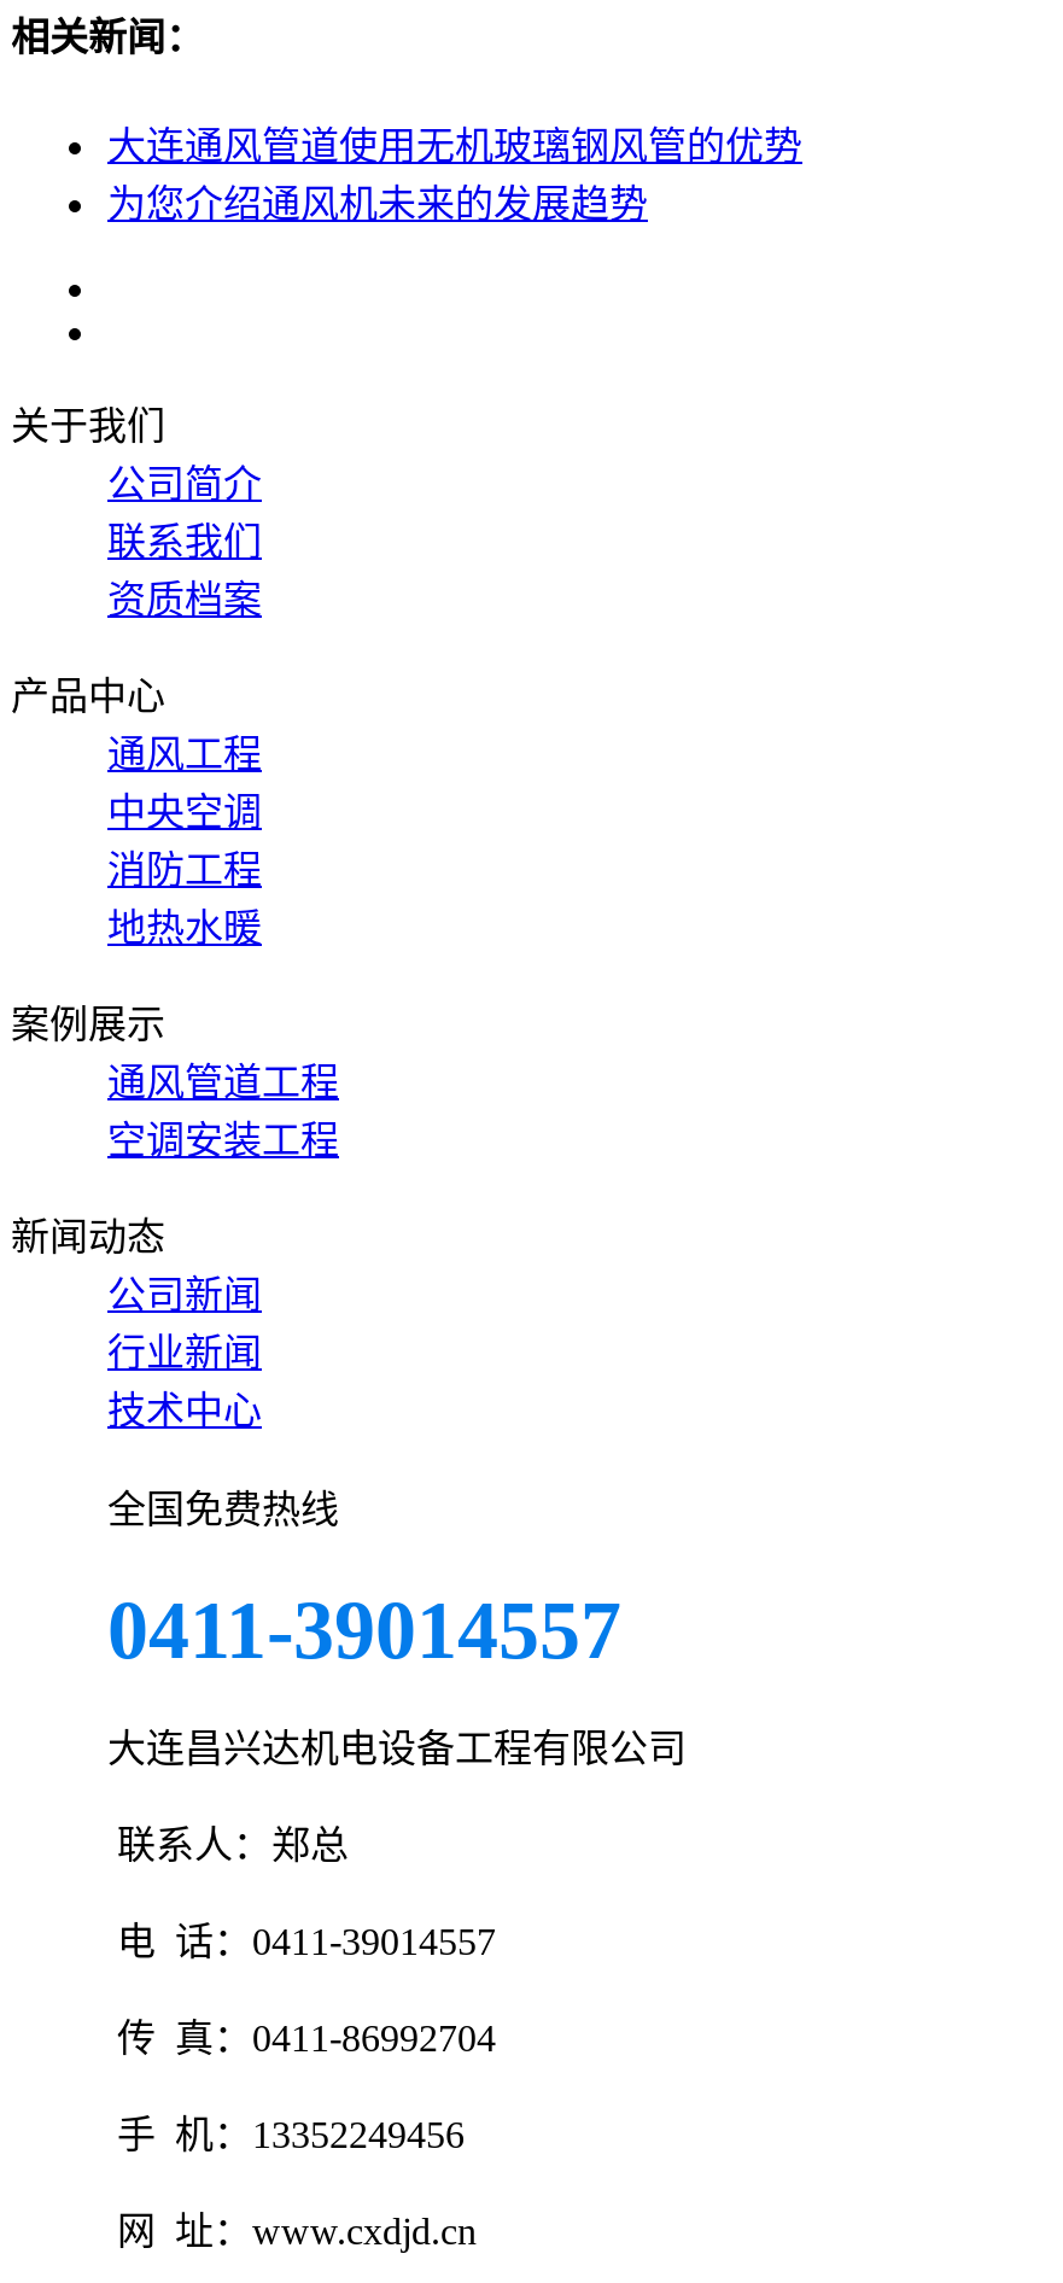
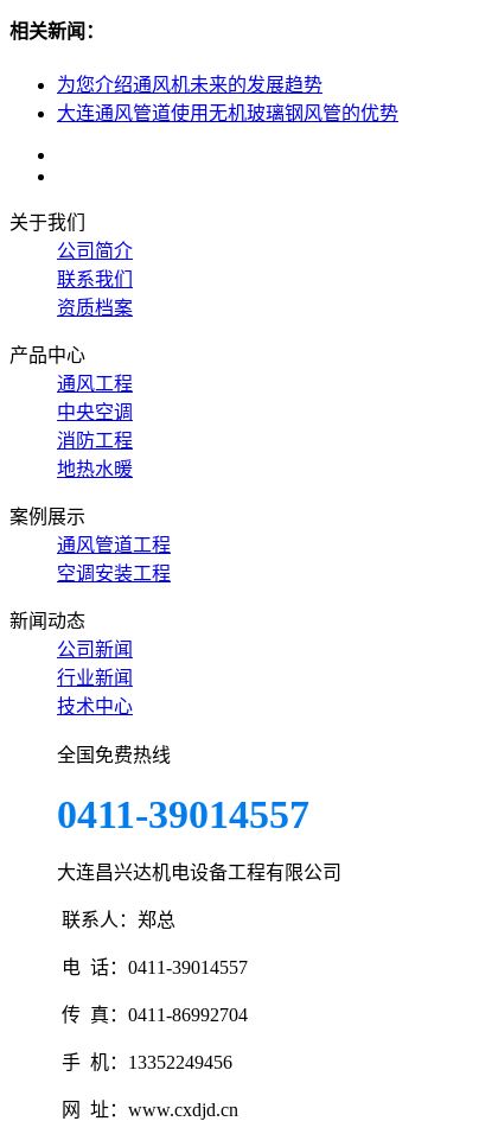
moved down: 大连通风管道使用无机玻璃钢风管的优势

moved up: 为您介绍通风机未来的发展趋势
